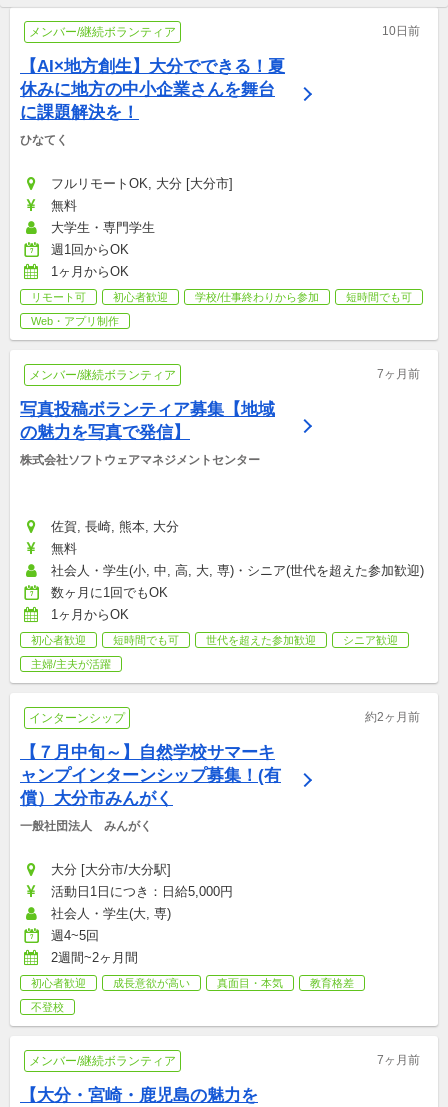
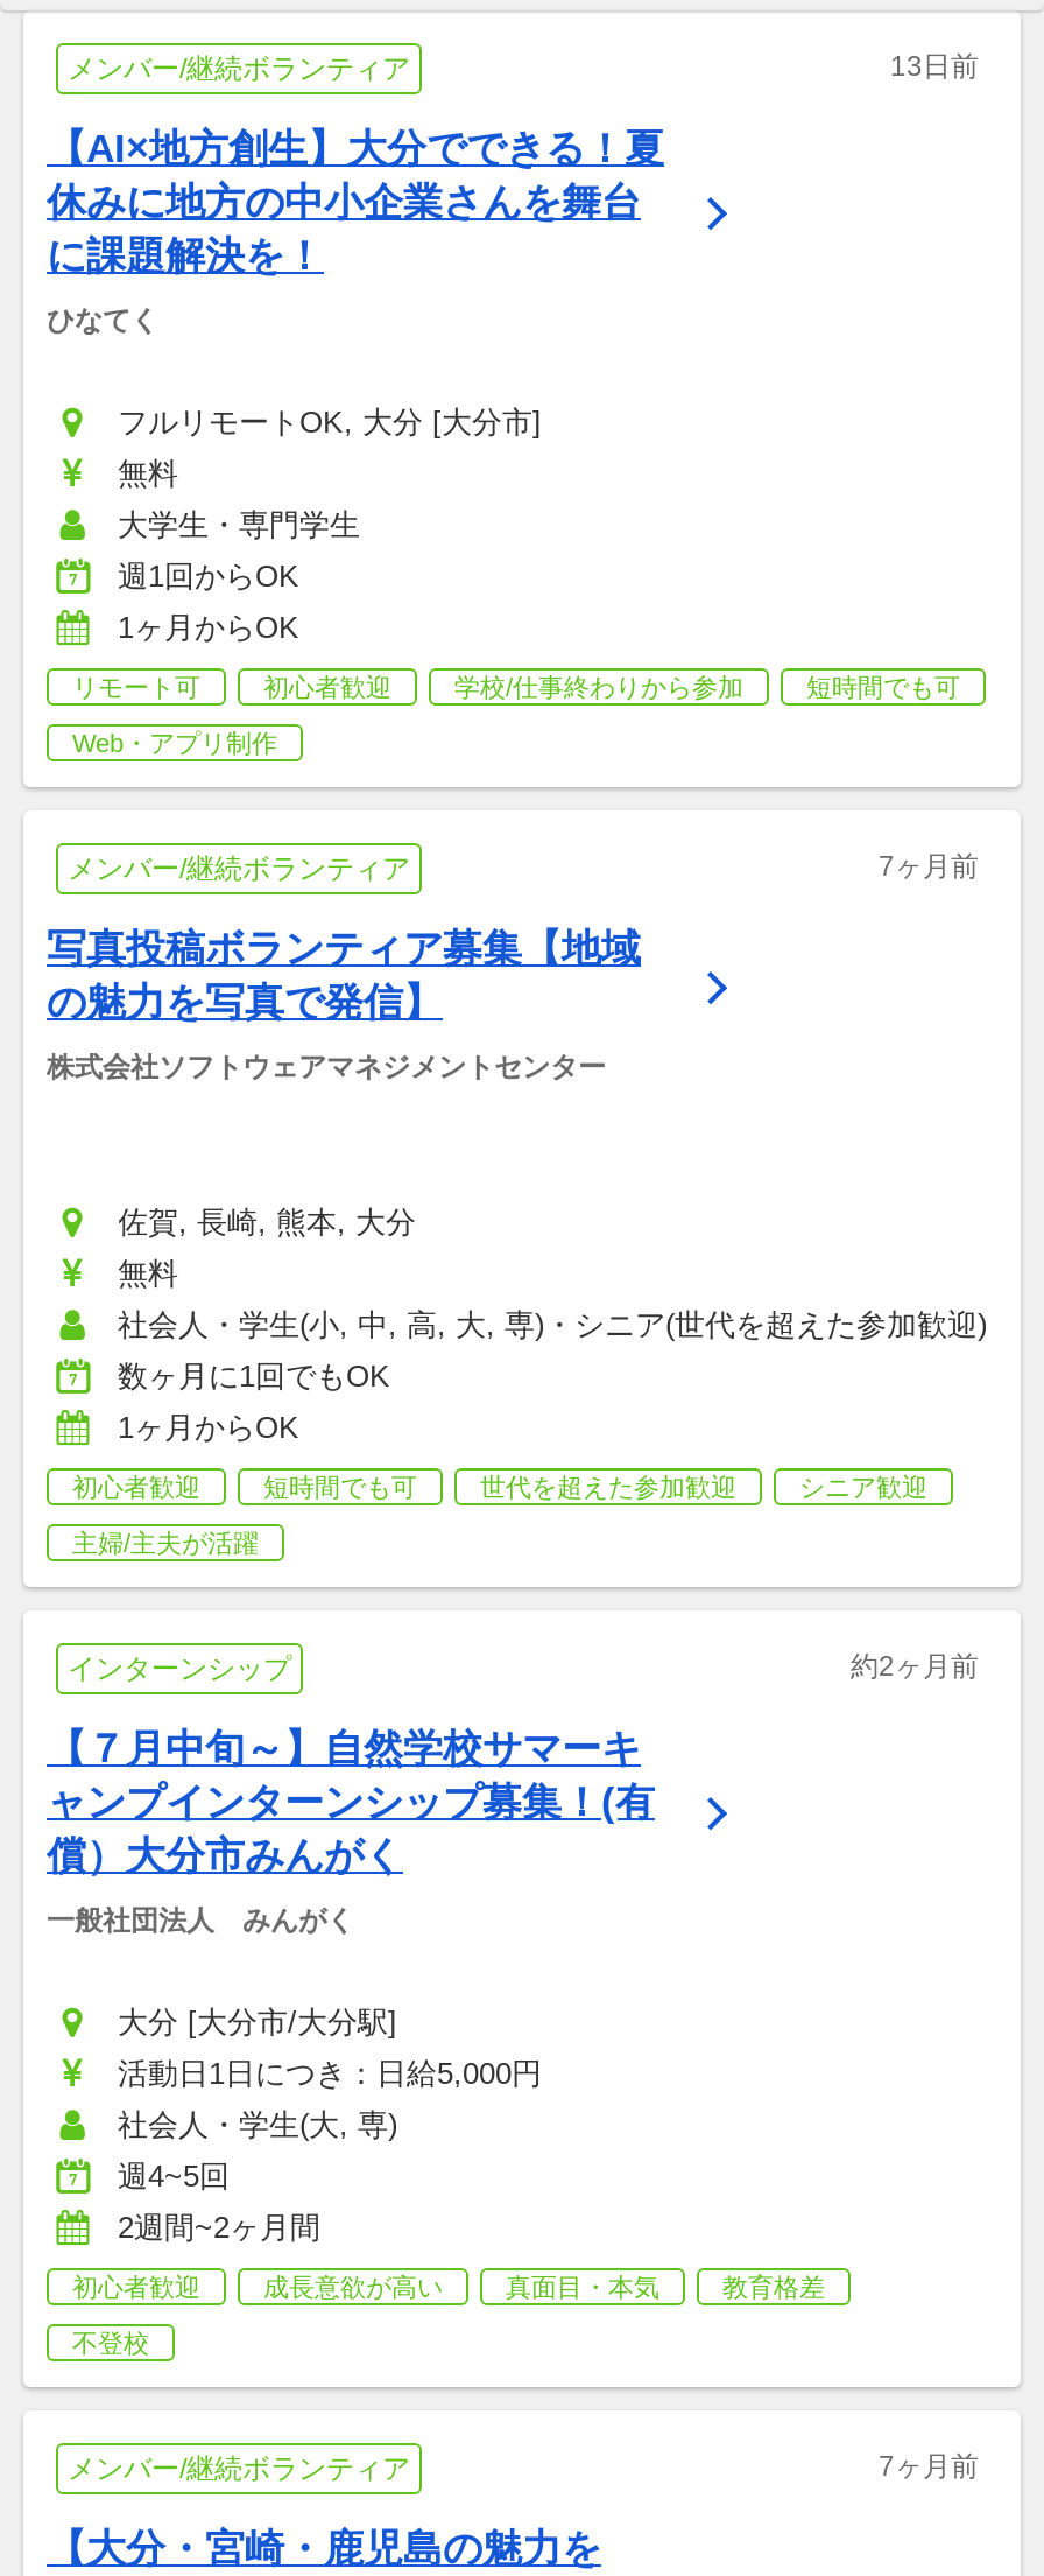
- 10日前
+ 13日前
